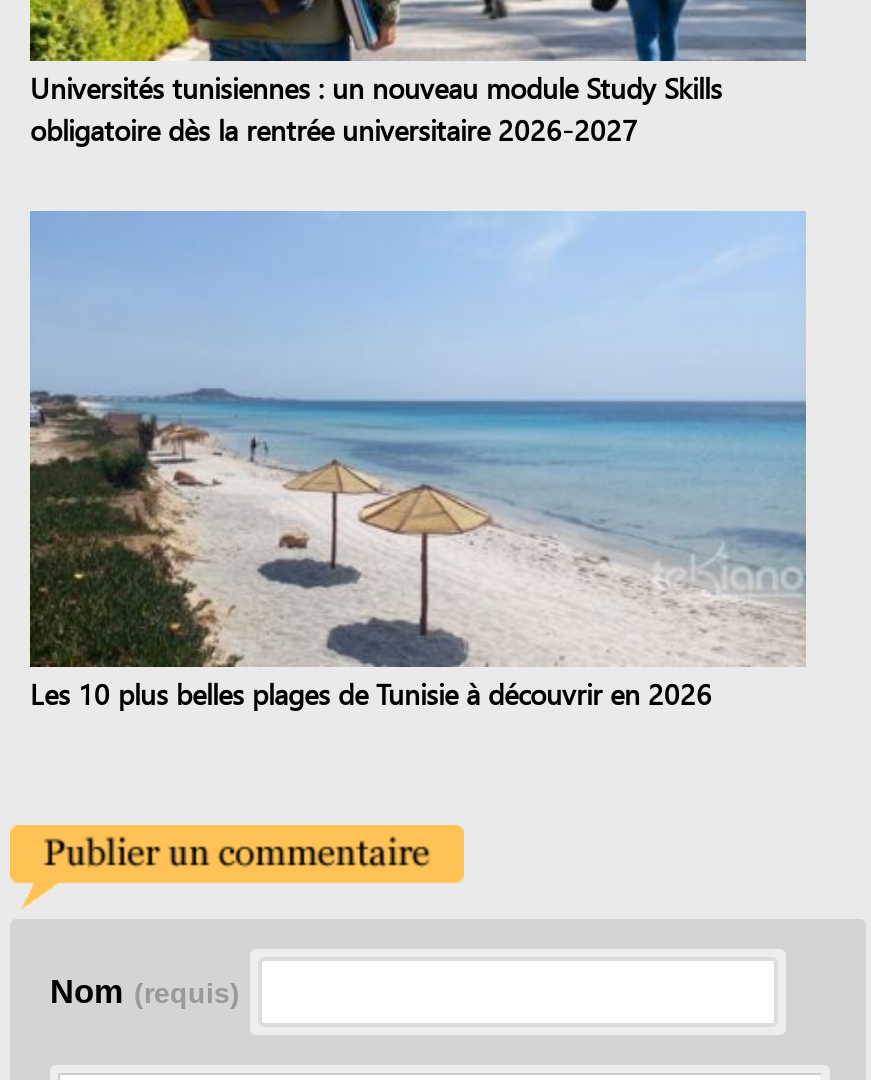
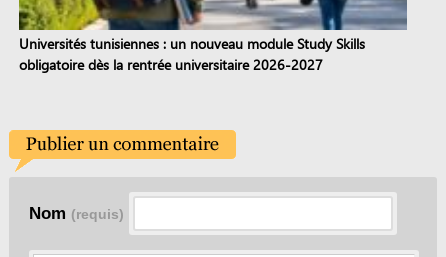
- [image]
- Les 10 plus belles plages de Tunisie à découvrir en 2026
